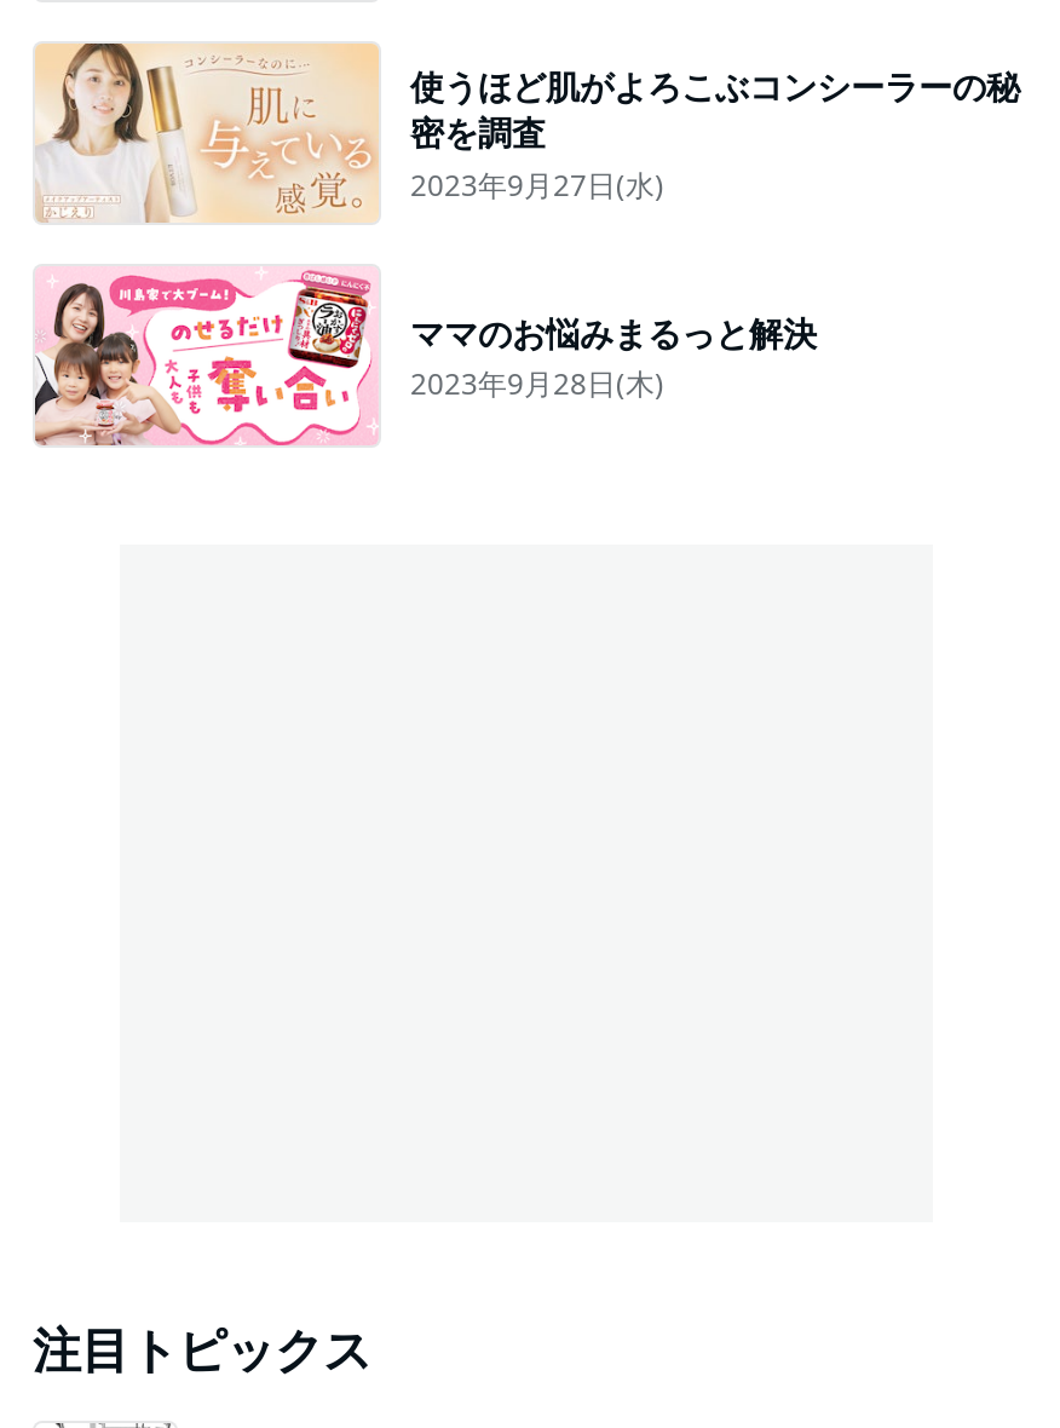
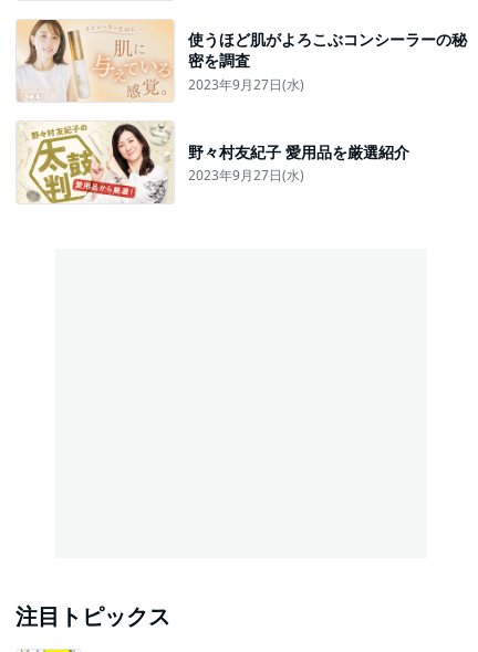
- [image]
- ママのお悩みまるっと解決
- 2023年9月28日(木)
+ [image]
+ 野々村友紀子 愛用品を厳選紹介
+ 2023年9月27日(水)
